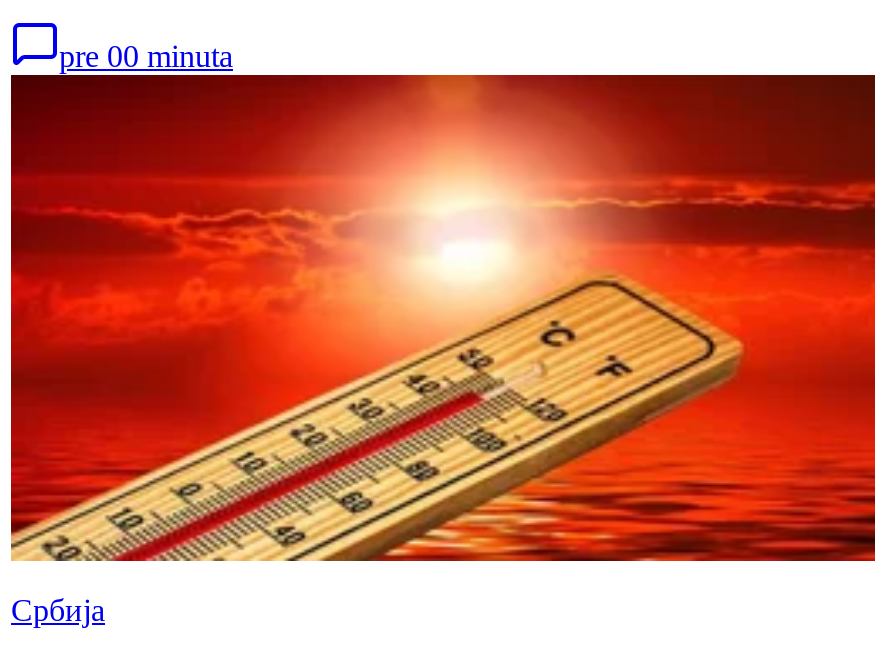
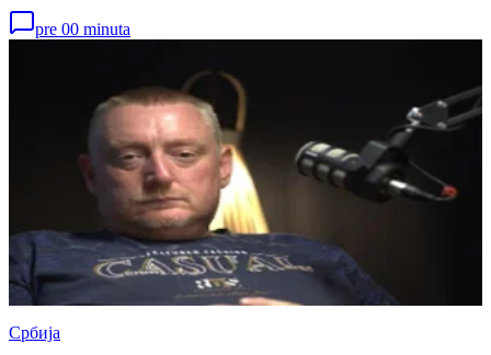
- [image]
+ [image]
